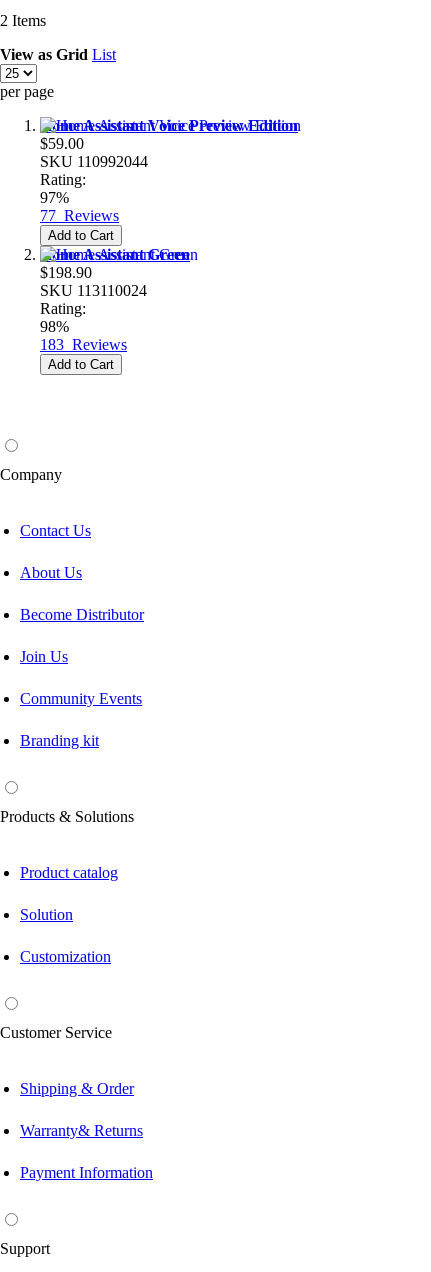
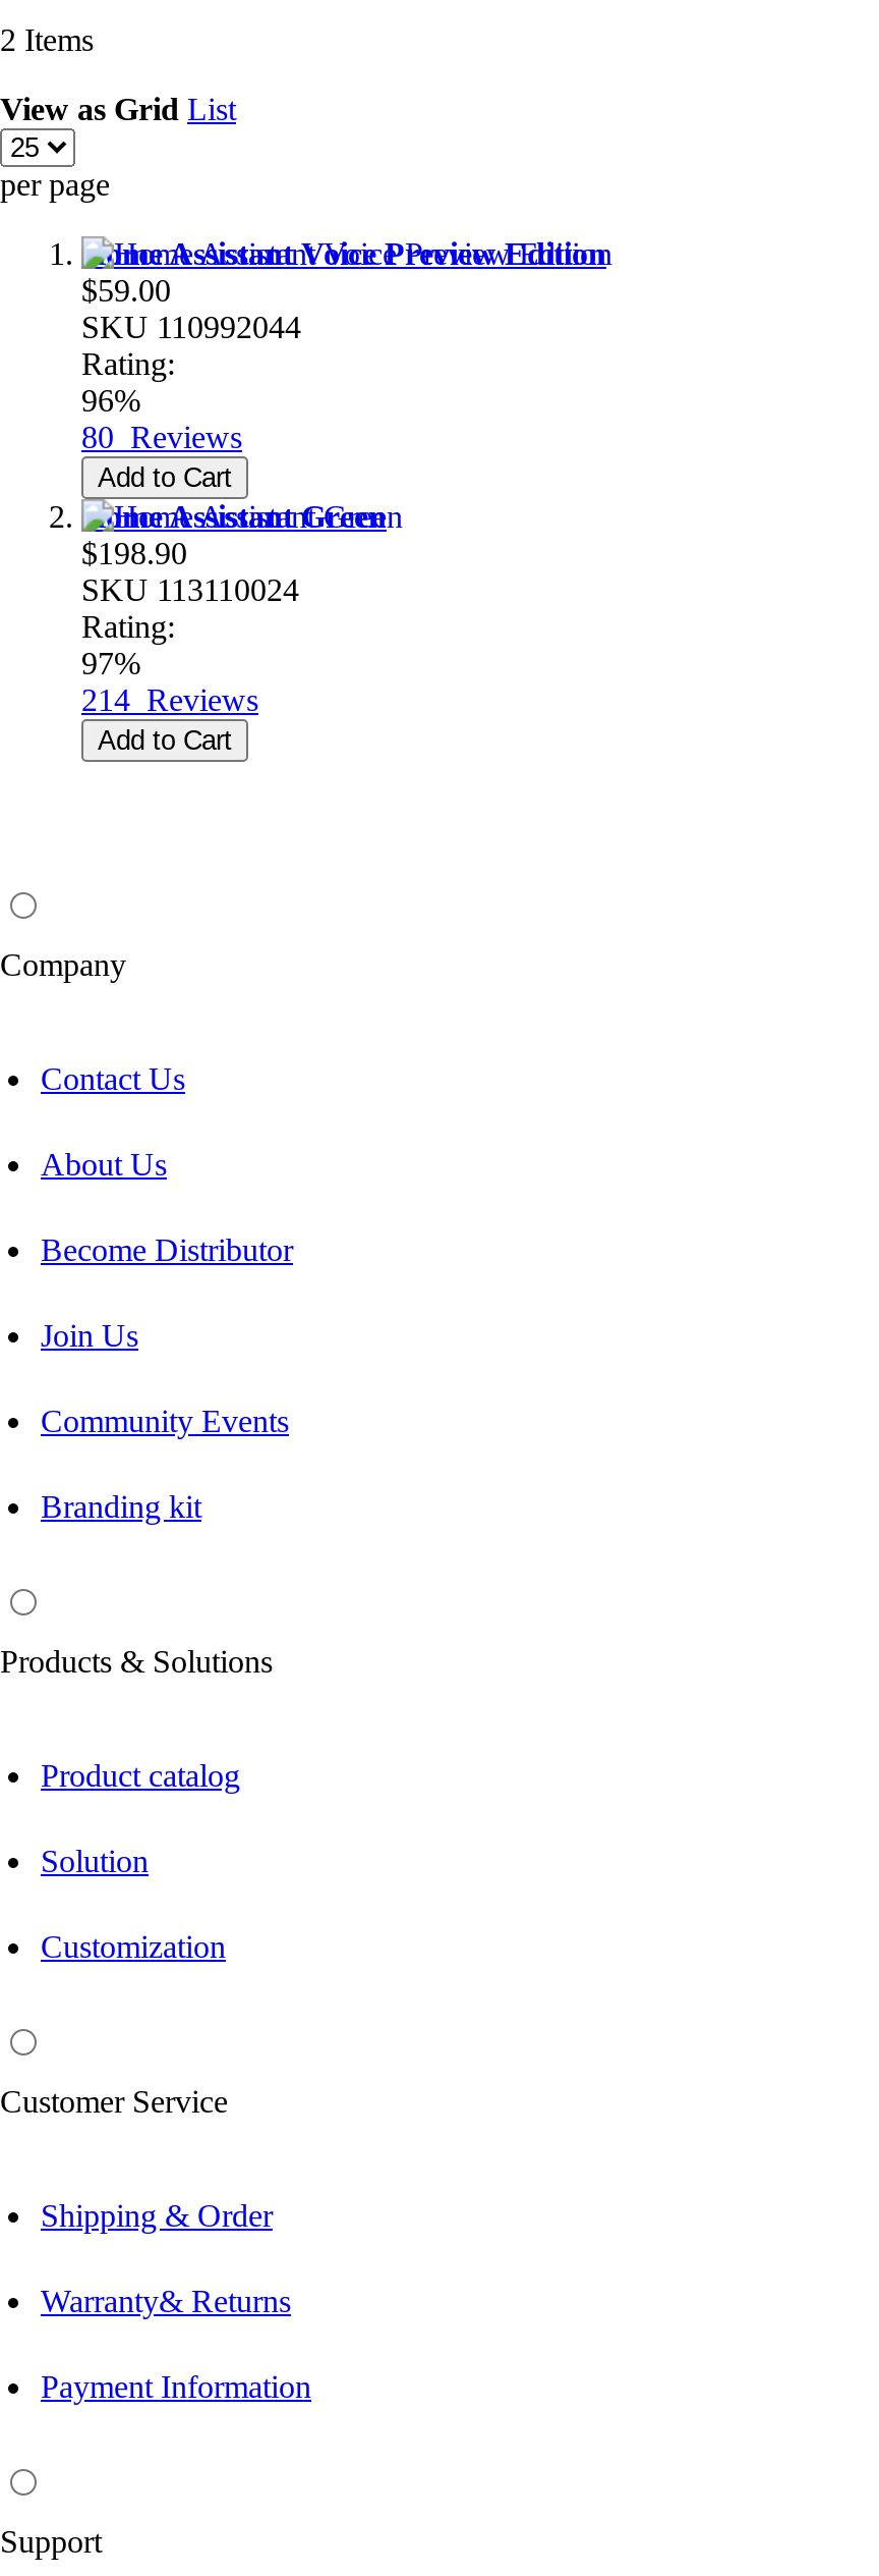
- 97%
+ 96%

- 77 Reviews
+ 80 Reviews

- 98%
+ 97%

- 183 Reviews
+ 214 Reviews
